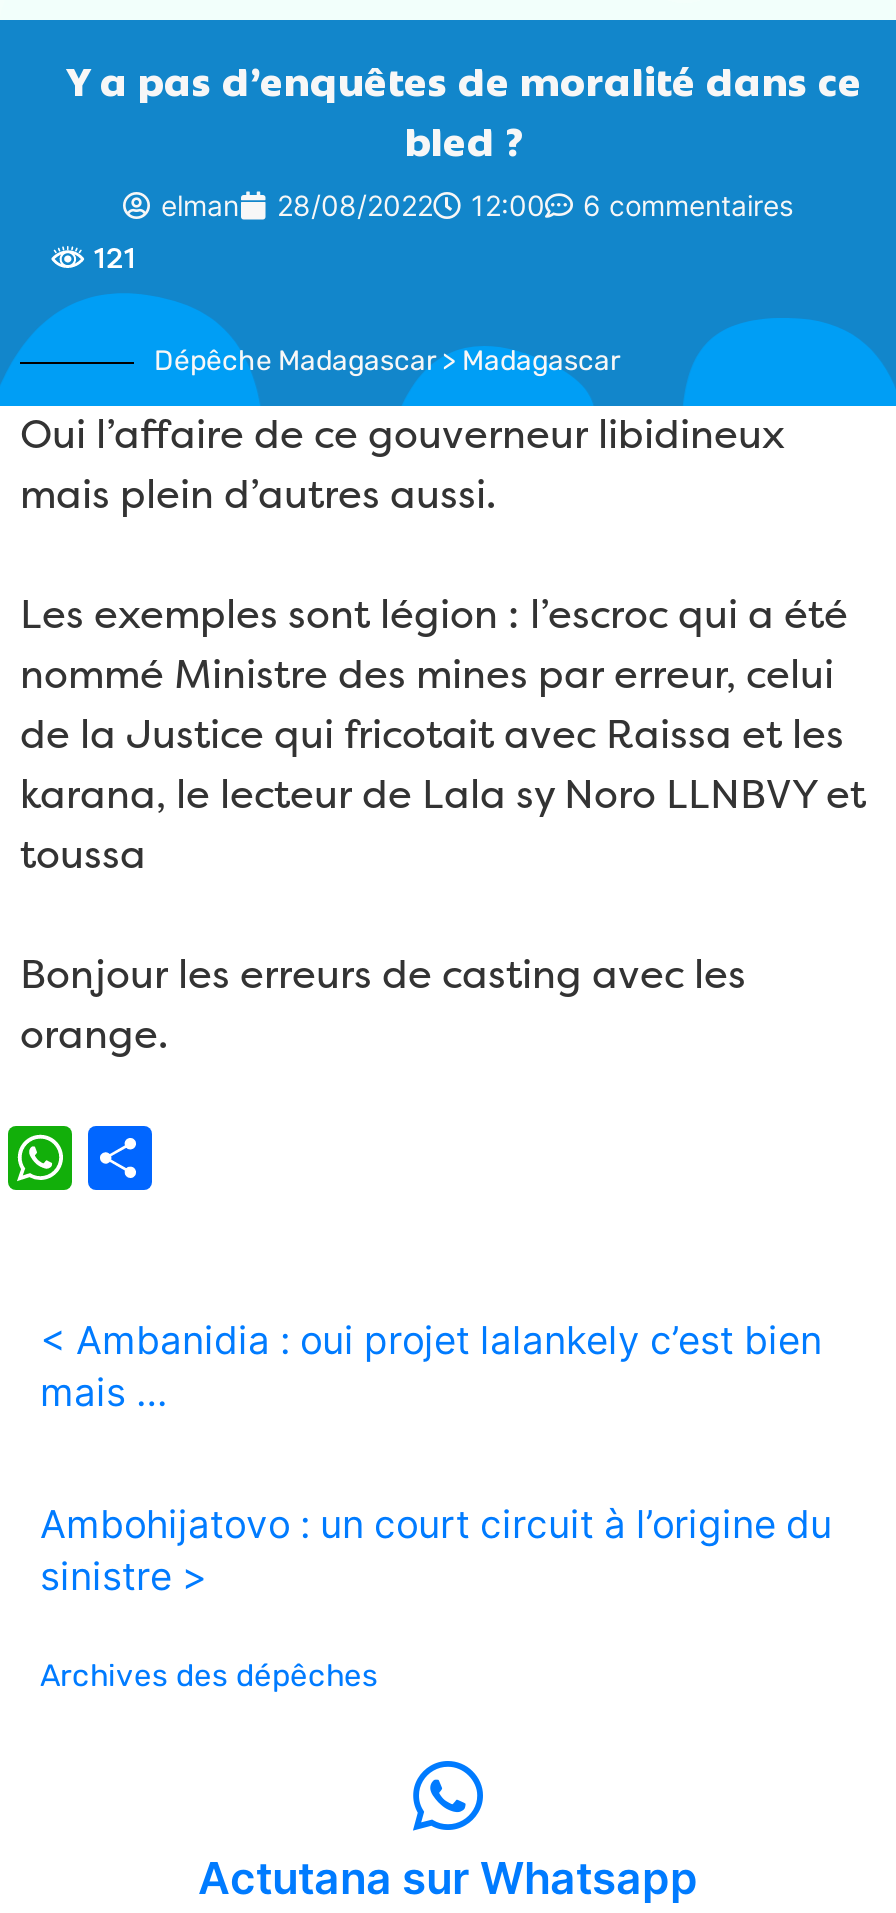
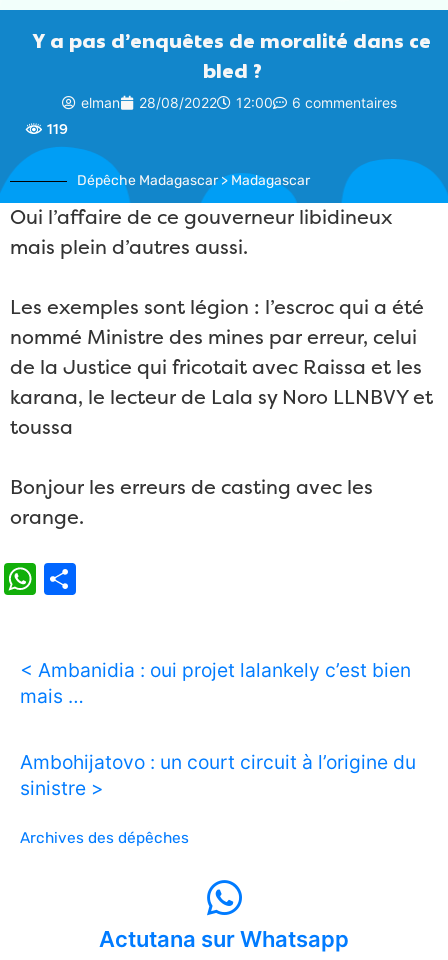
- 121
+ 119
